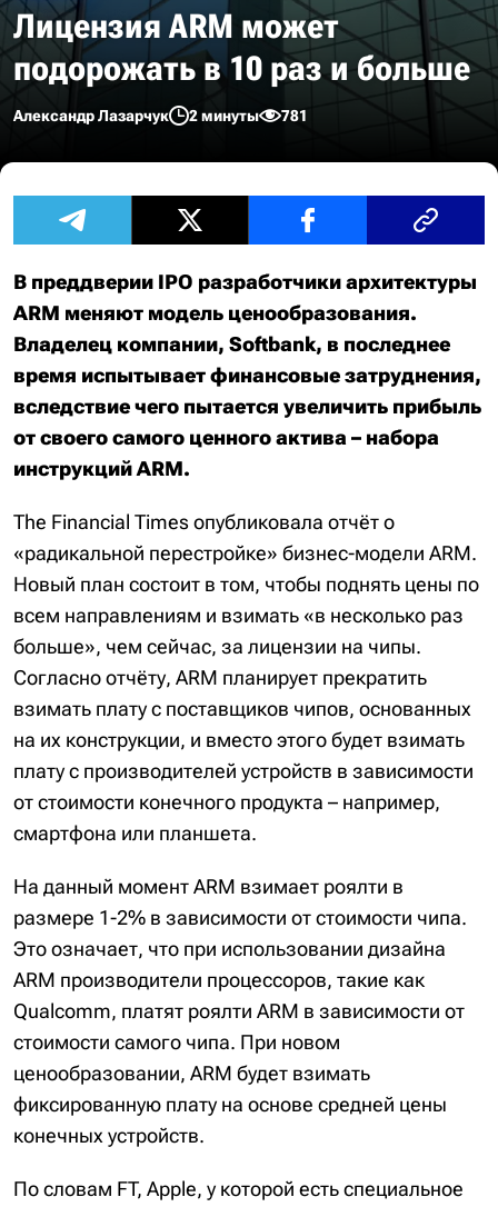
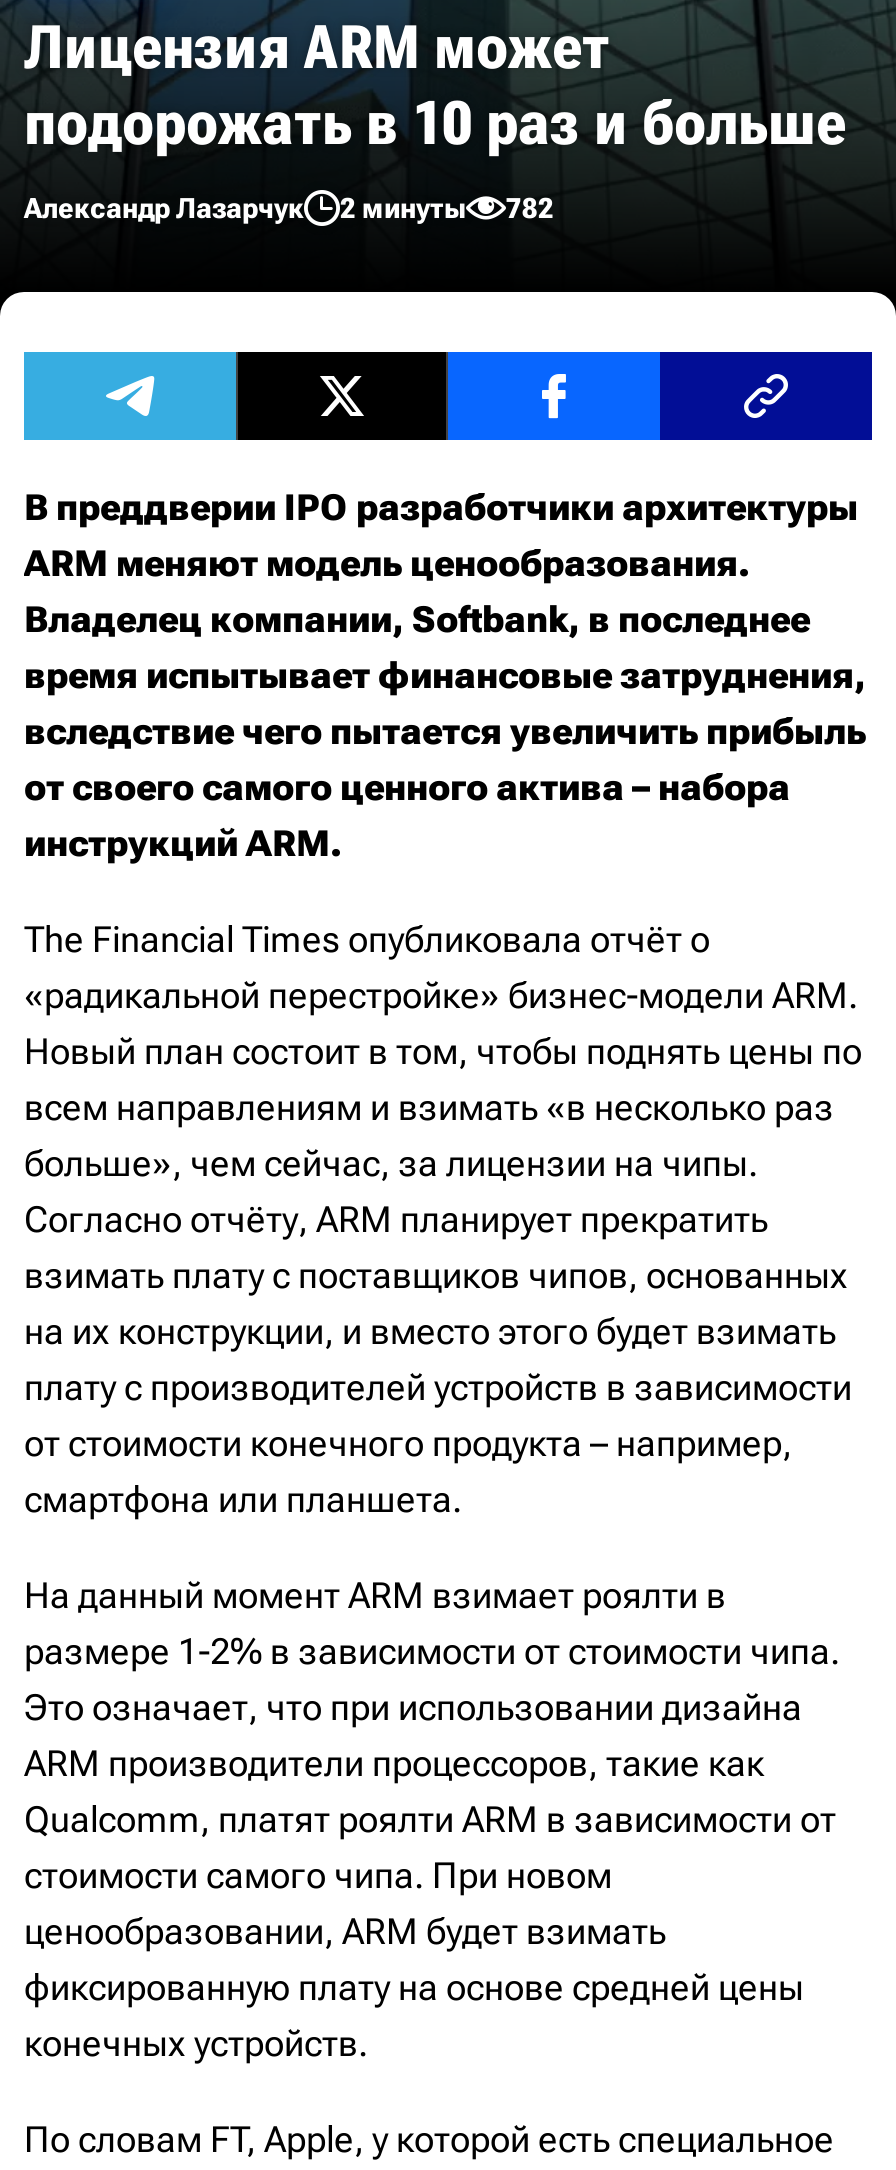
- Александр Лазарчук 2 минуты 781
+ Александр Лазарчук 2 минуты 782
